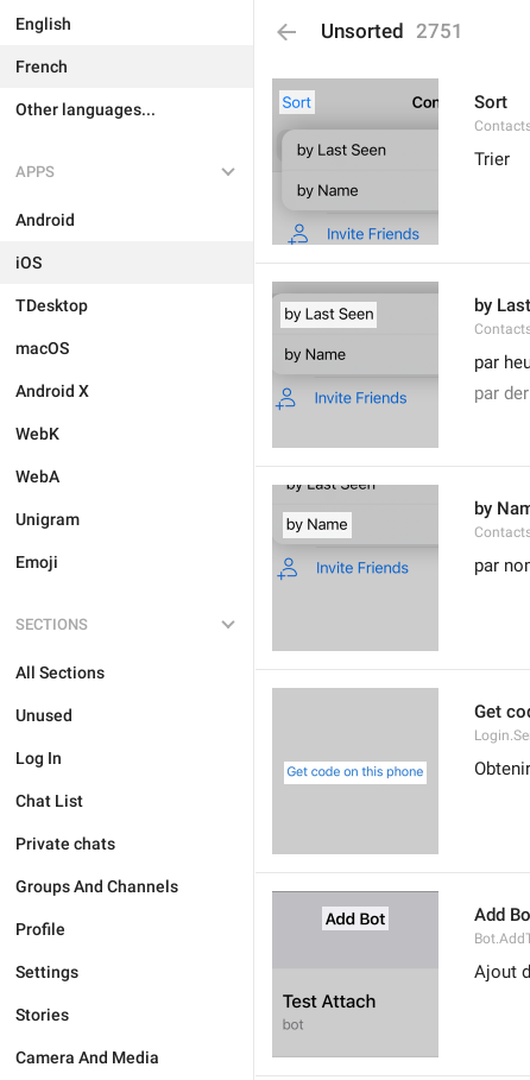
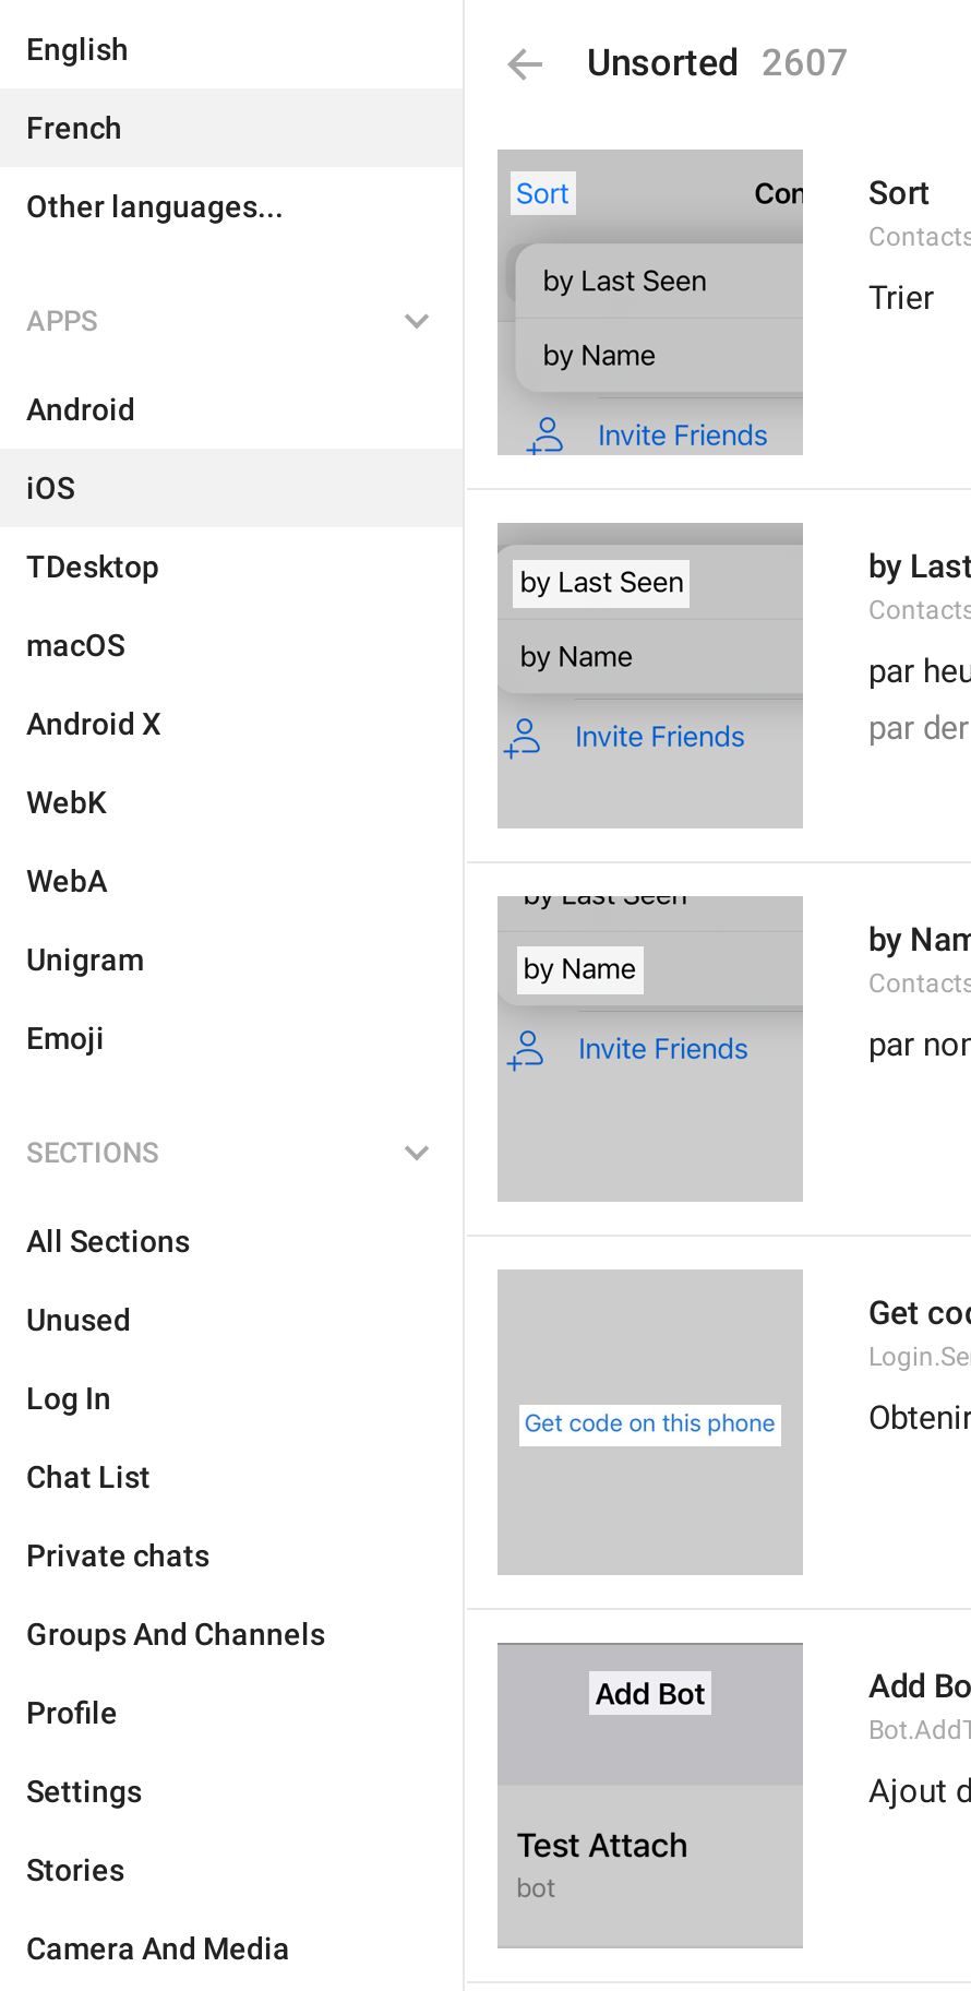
- Unsorted 2751
+ Unsorted 2607
